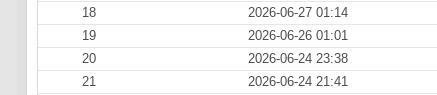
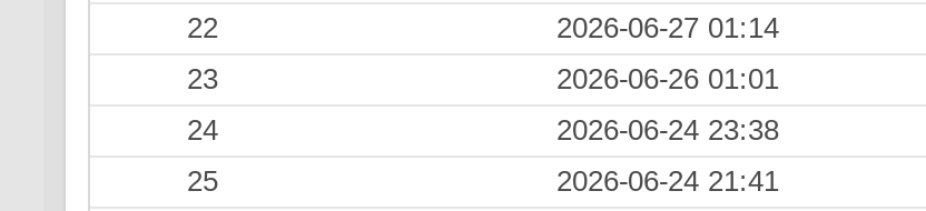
- 18
+ 22

- 19
+ 23

- 20
+ 24

- 21
+ 25
